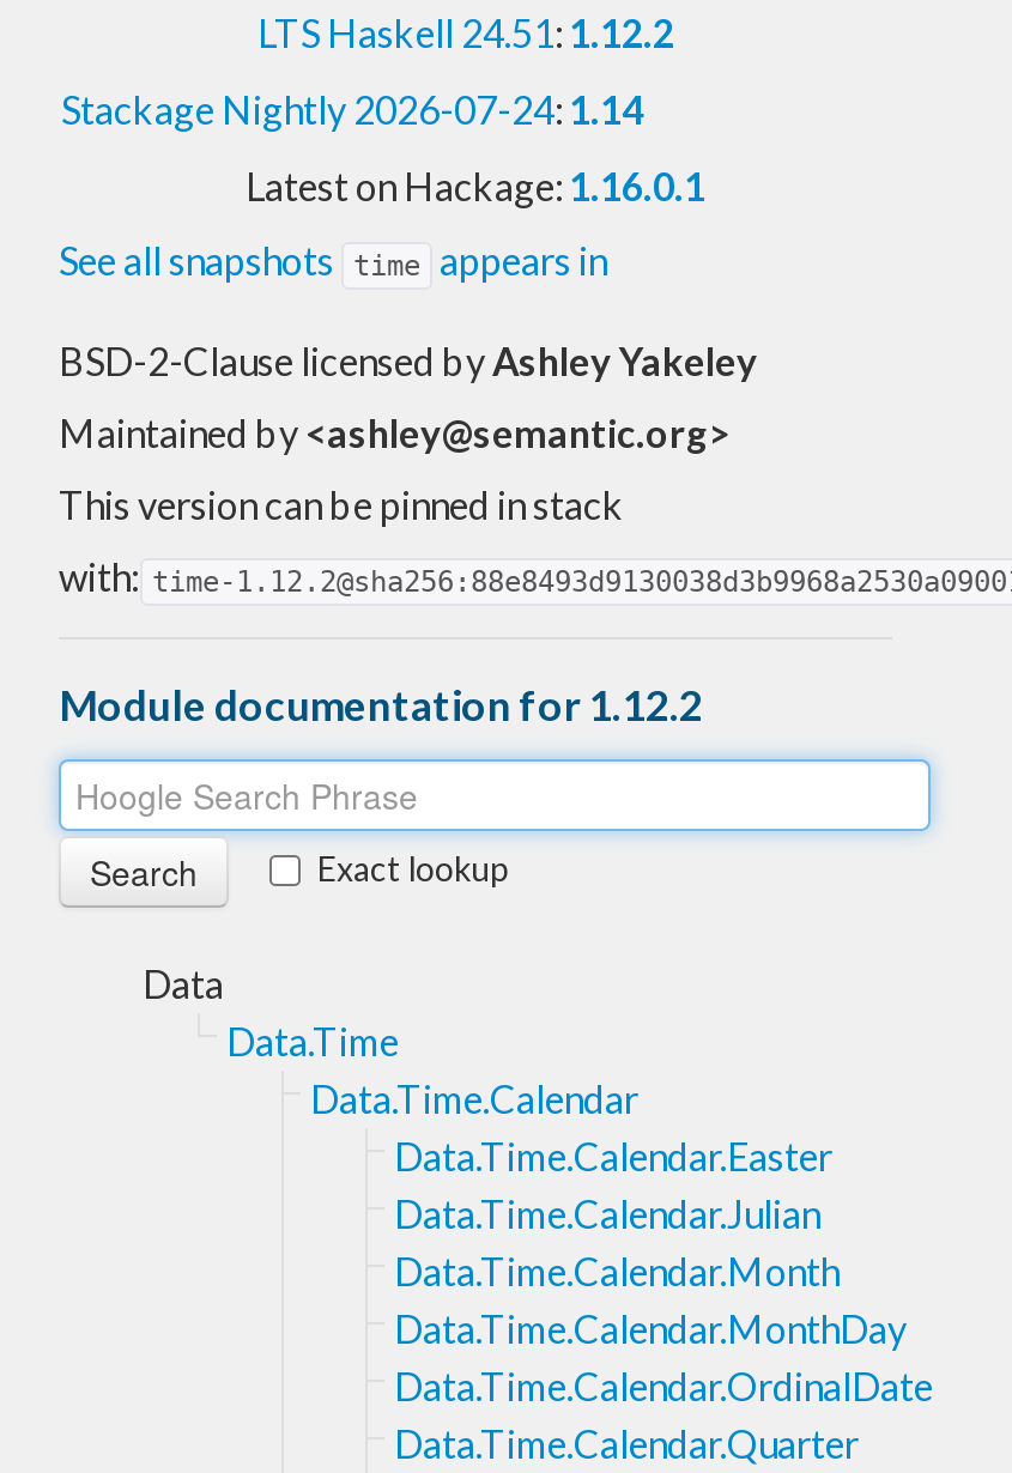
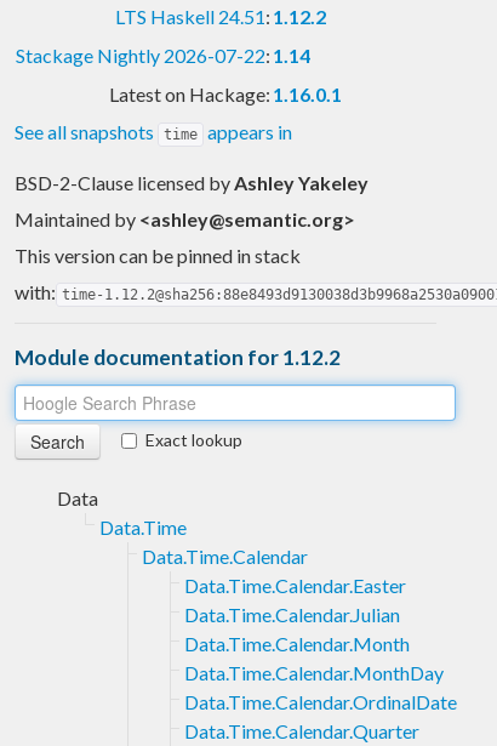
- Stackage Nightly 2026-07-24: 1.14
+ Stackage Nightly 2026-07-22: 1.14
